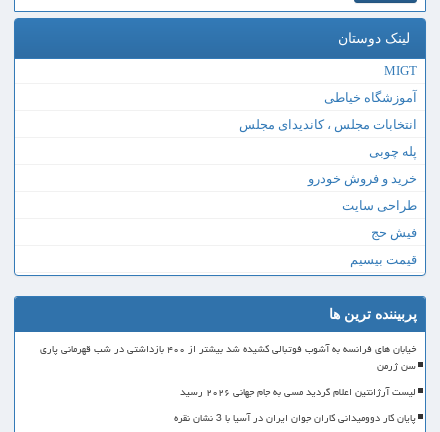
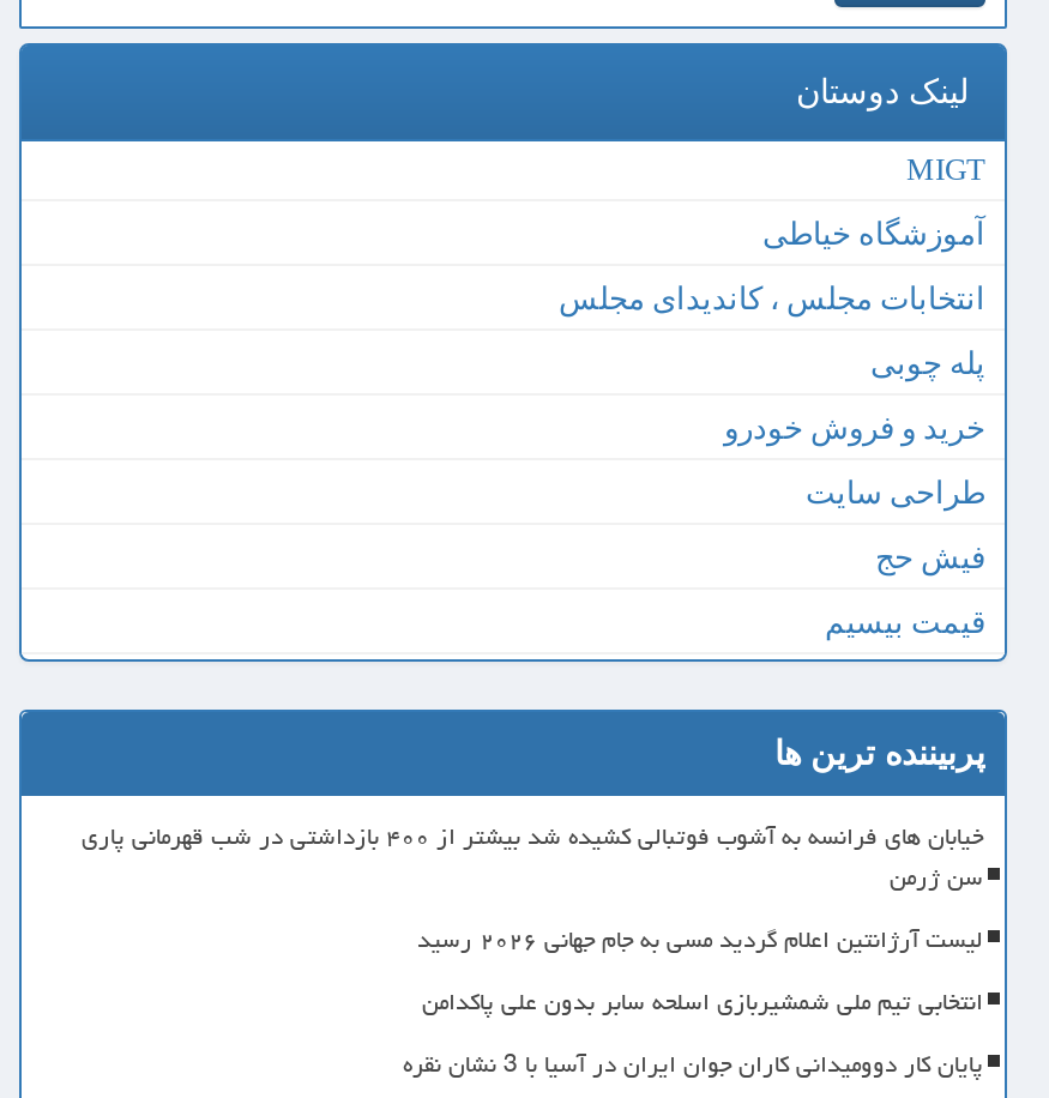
+ انتخابی تیم ملی شمشیربازی اسلحه سابر بدون علی پاکدامن
